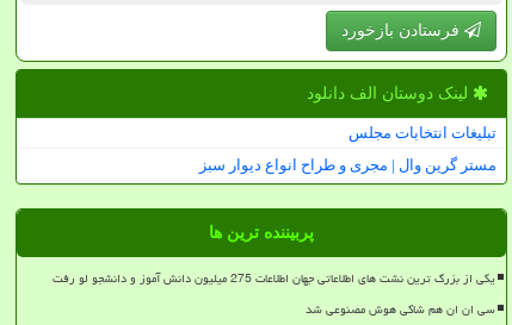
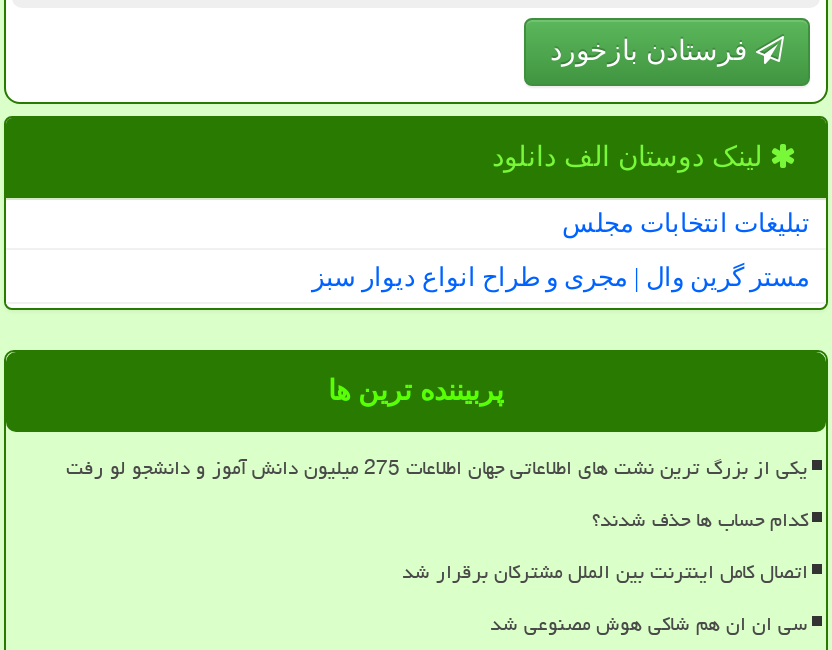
+ کدام حساب ها حذف شدند؟
+ اتصال کامل اینترنت بین الملل مشترکان برقرار شد
